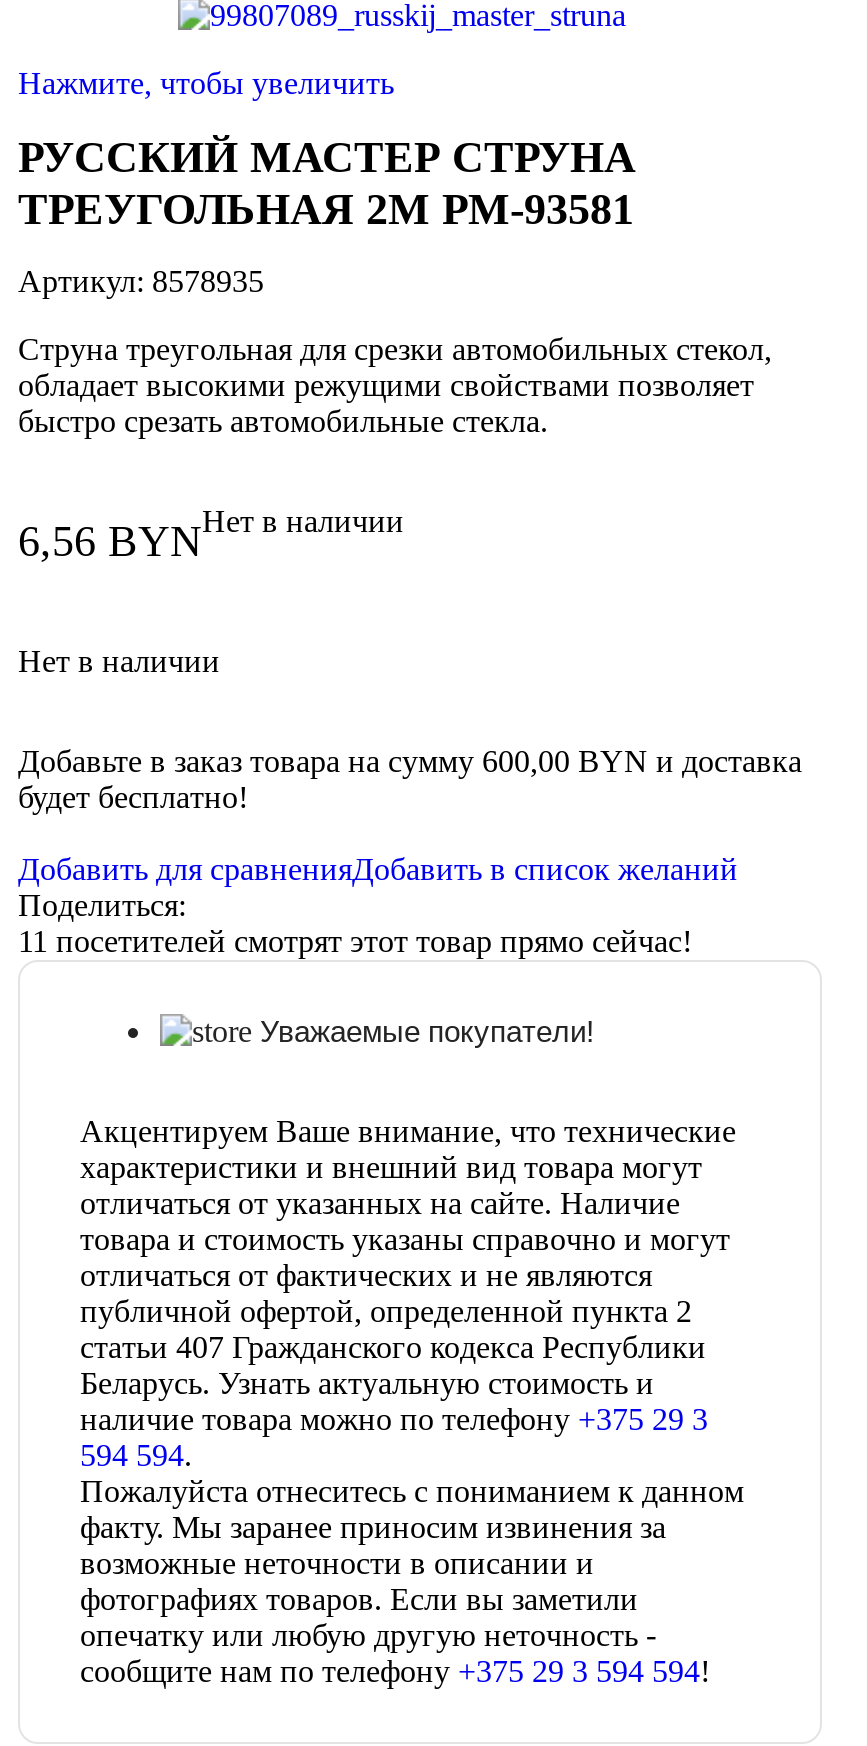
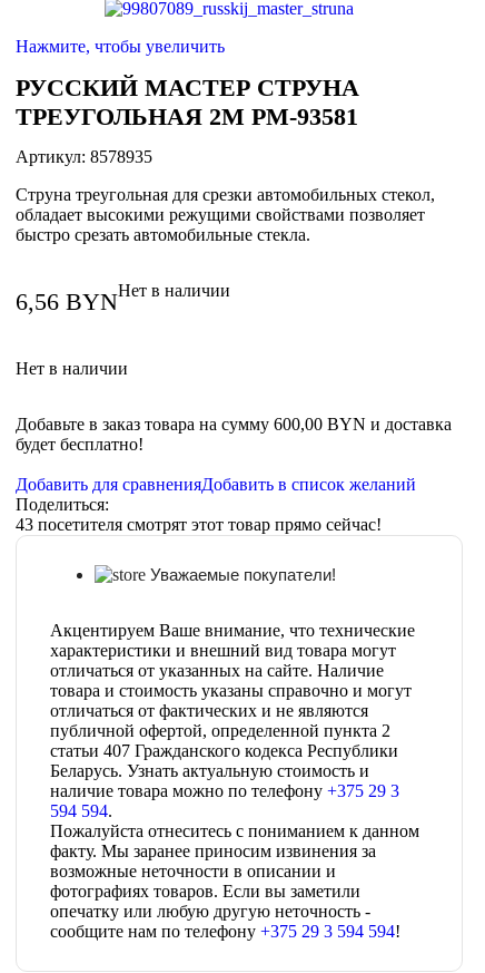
- 11 посетителей смотрят этот товар прямо сейчас!
+ 43 посетителя смотрят этот товар прямо сейчас!
